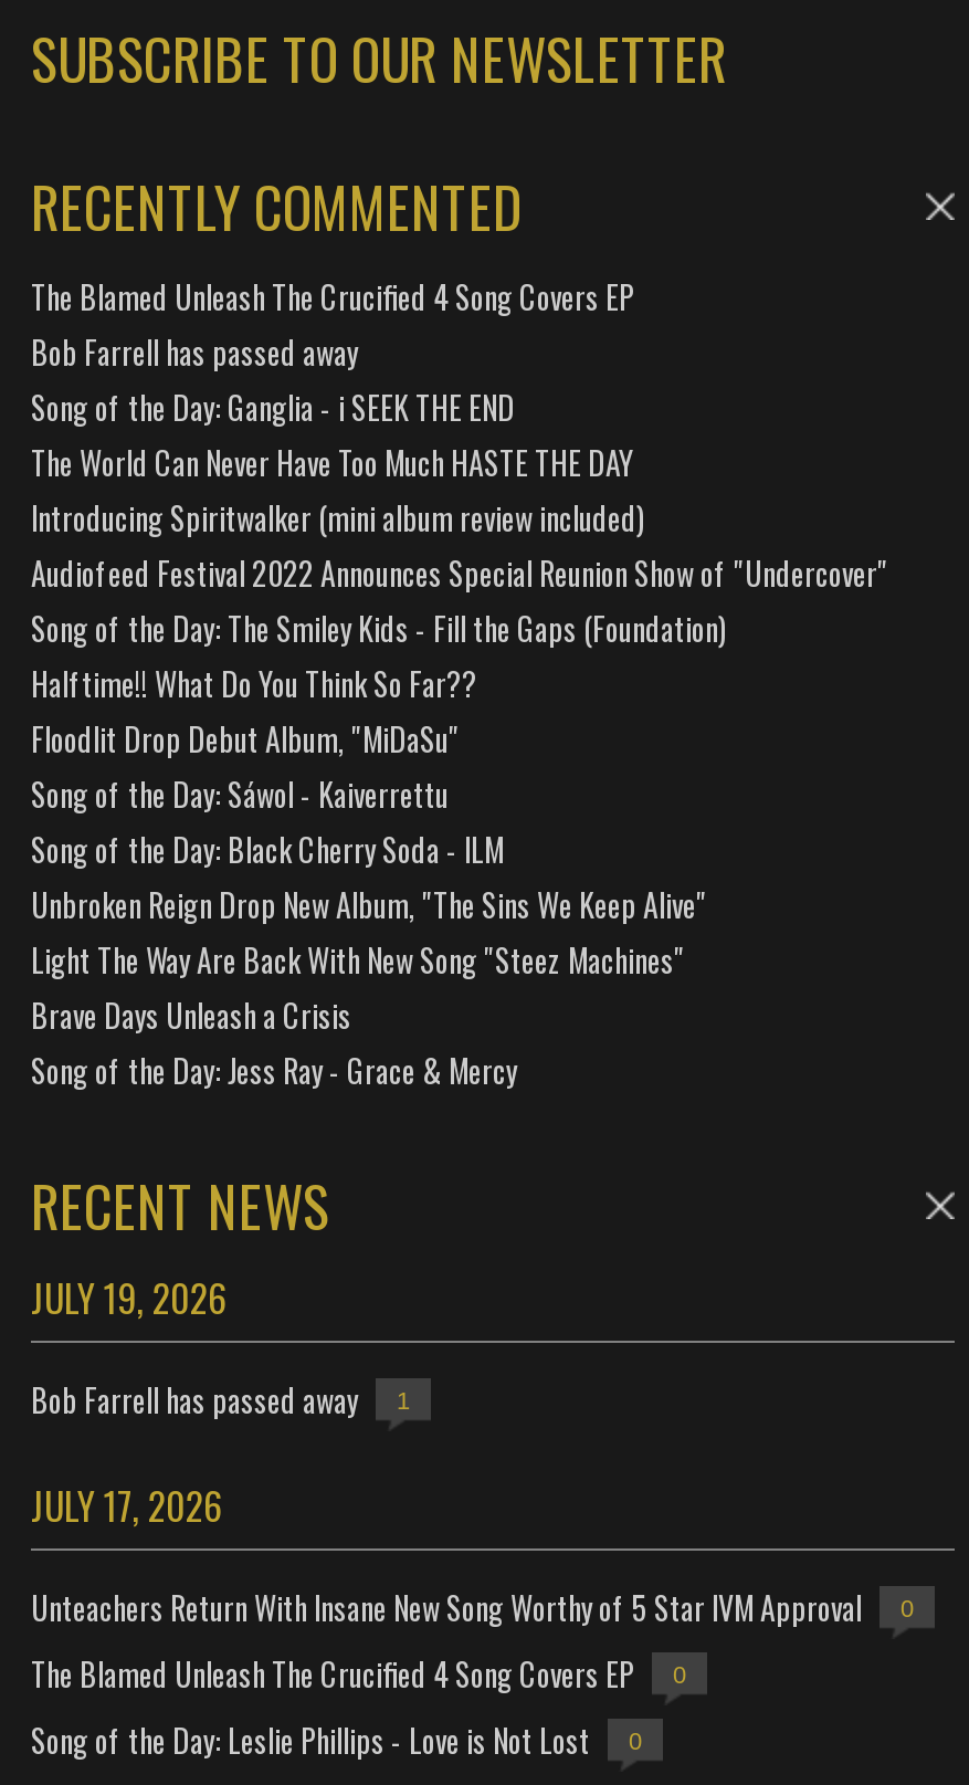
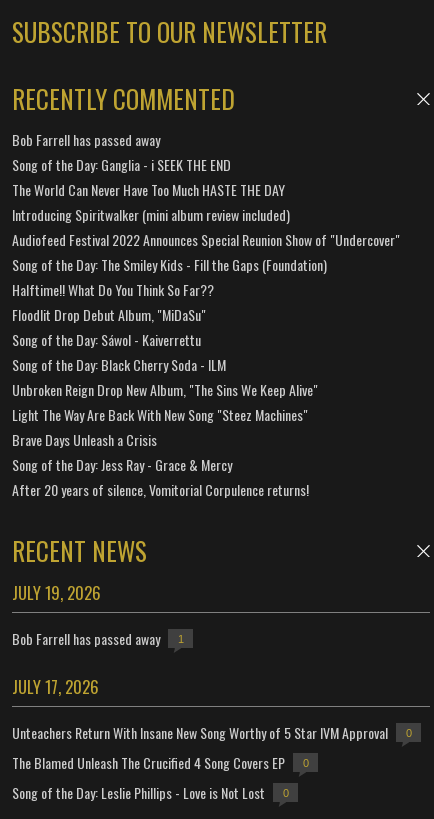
- The Blamed Unleash The Crucified 4 Song Covers EP

moved up: Bob Farrell has passed away | Song of the Day: Ganglia - i SEEK THE END | The World Can Never Have Too Much HASTE THE DAY | ... | Brave Days Unleash a Crisis | Song of the Day: Jess Ray - Grace & Mercy

+ After 20 years of silence, Vomitorial Corpulence returns!
